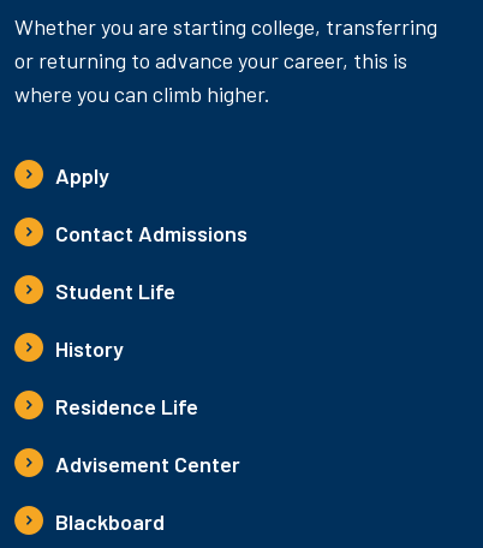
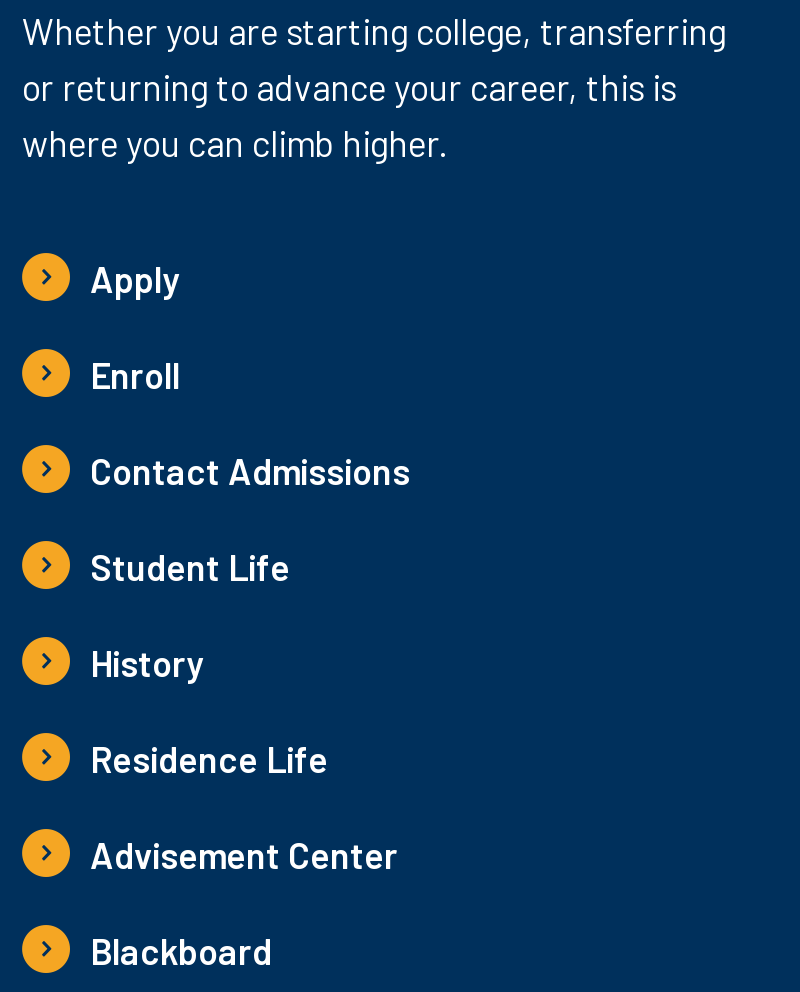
+ Enroll
